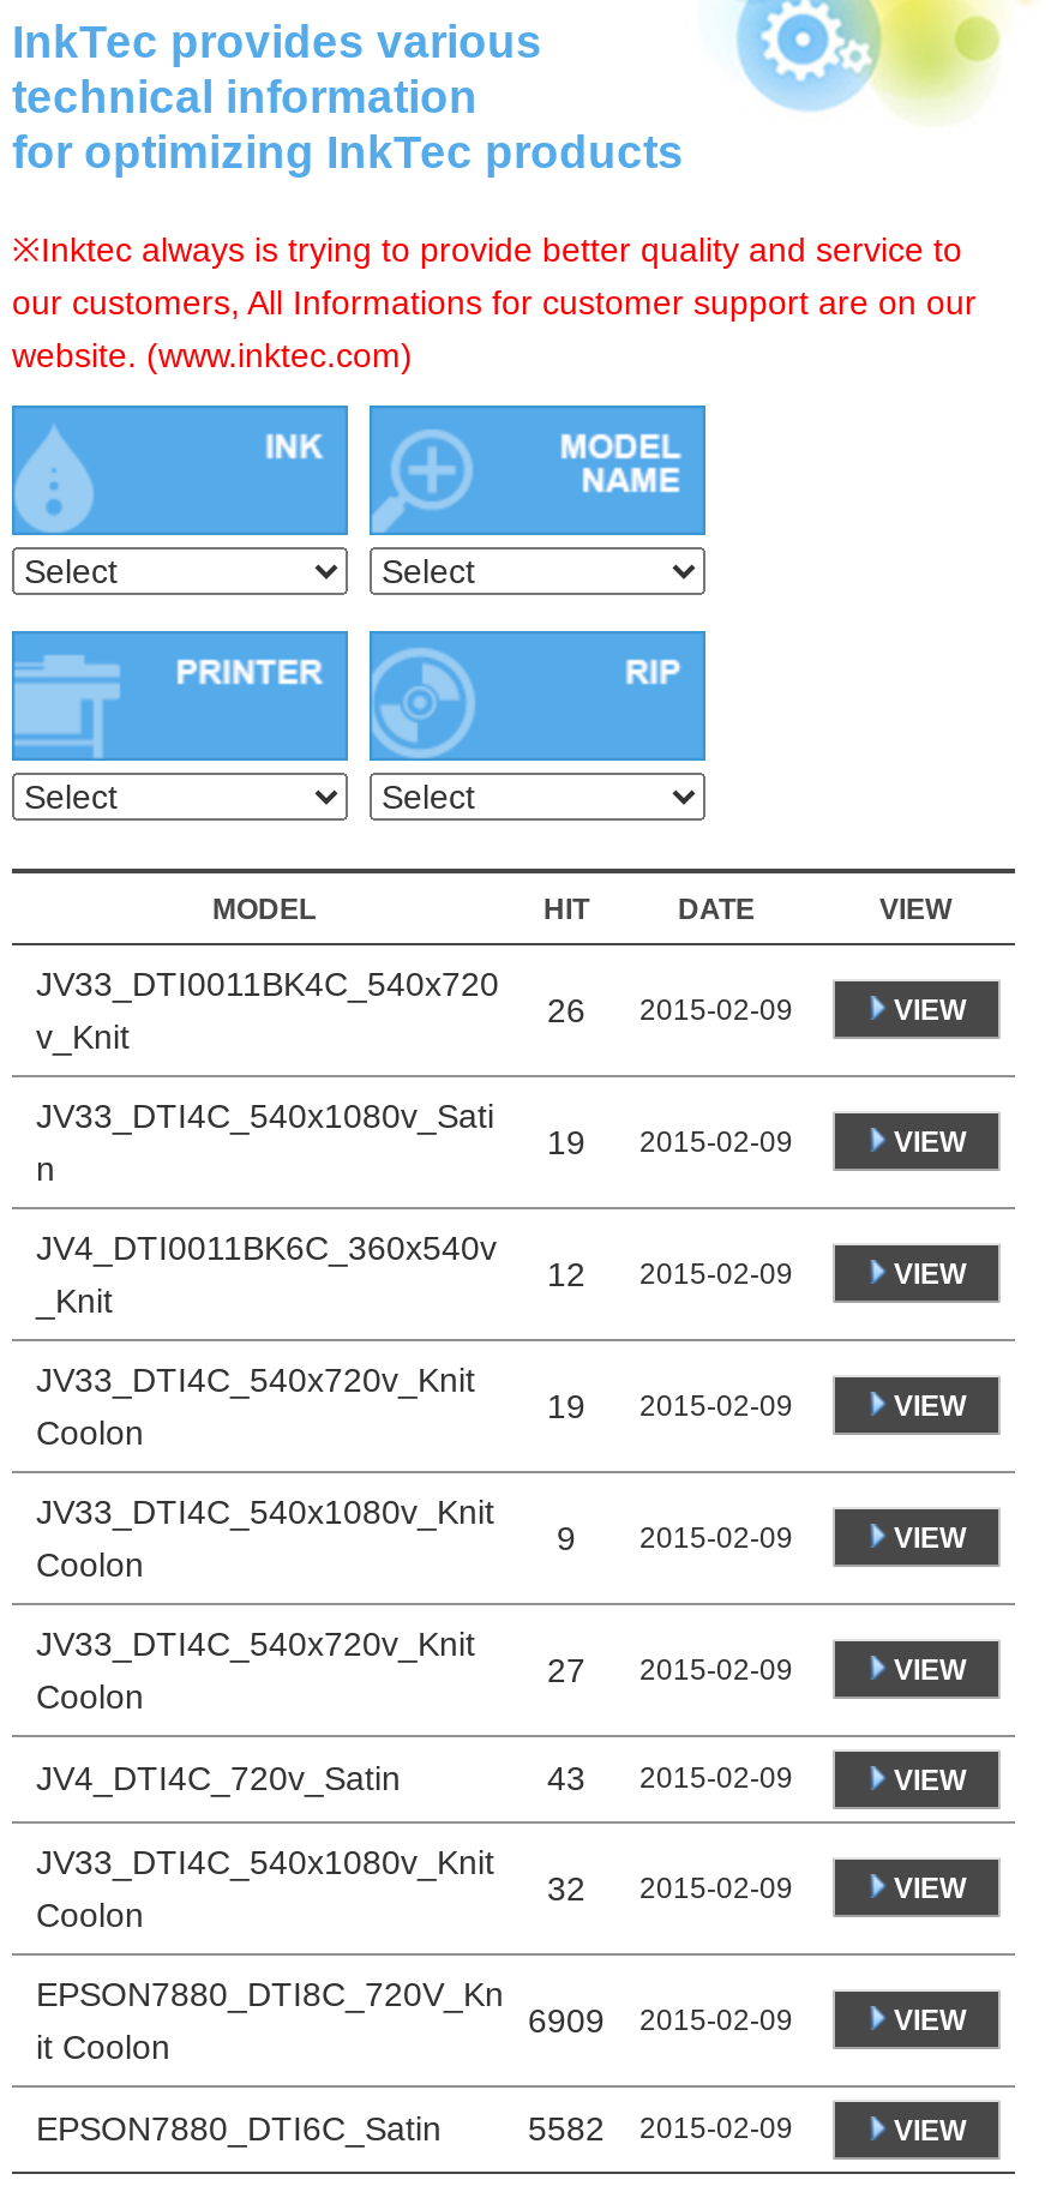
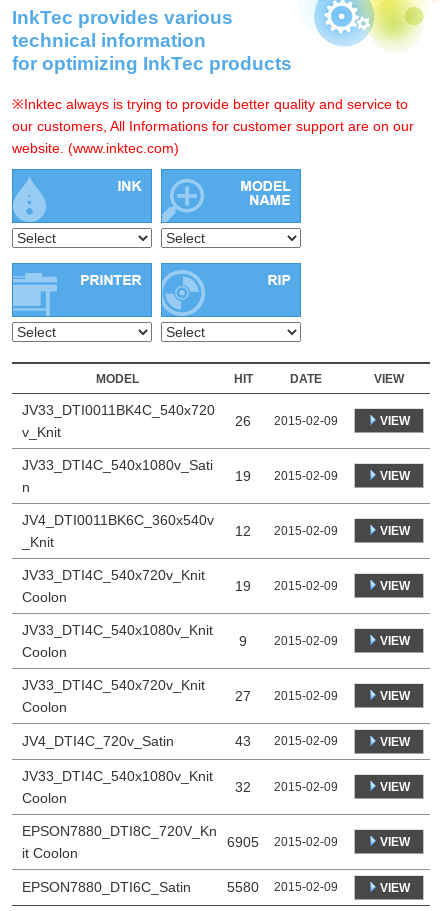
- 6909 2015-02-09
+ 6905 2015-02-09

- 5582 2015-02-09
+ 5580 2015-02-09
